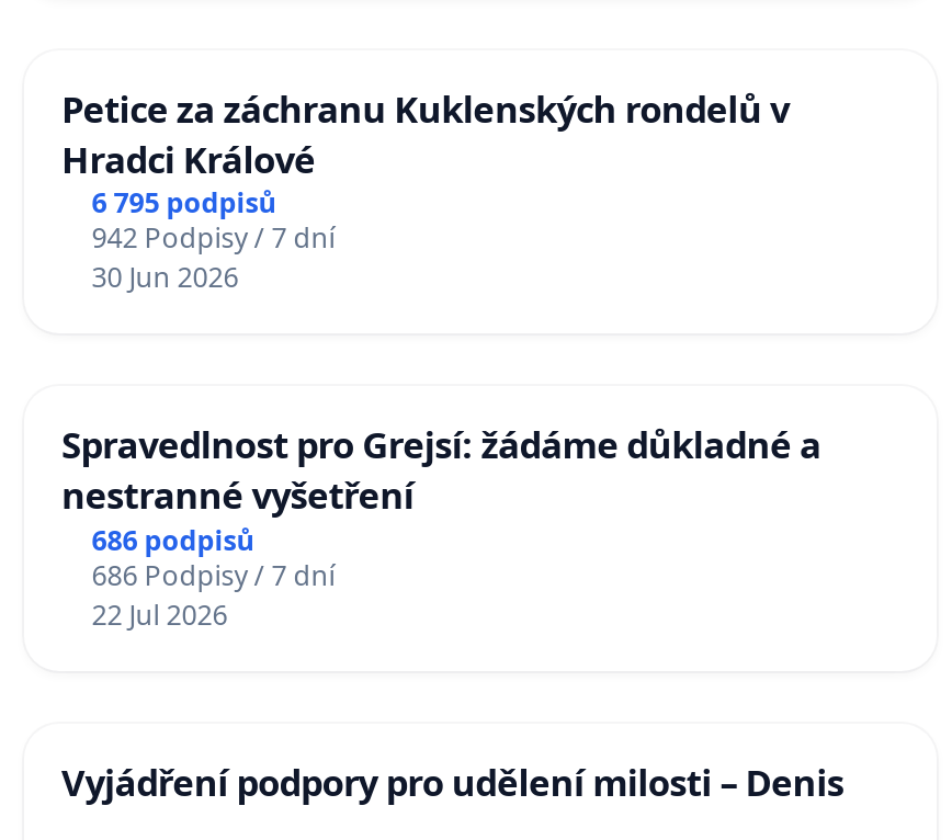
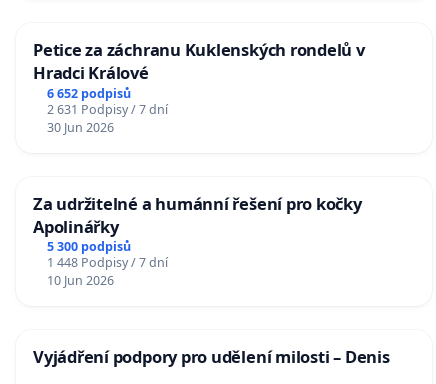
- 6 795 podpisů
+ 6 652 podpisů

- 942 Podpisy / 7 dní
+ 2 631 Podpisy / 7 dní

- Spravedlnost pro Grejsí: žádáme důkladné a
- nestranné vyšetření
- 686 podpisů
- 686 Podpisy / 7 dní
- 22 Jul 2026
+ Za udržitelné a humánní řešení pro kočky
+ Apolinářky
+ 5 300 podpisů
+ 1 448 Podpisy / 7 dní
+ 10 Jun 2026
